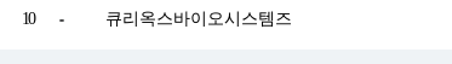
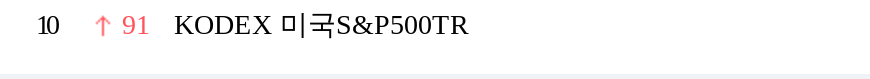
- 큐리옥스바이오시스템즈
+ 91
+ KODEX 미국S&P500TR
